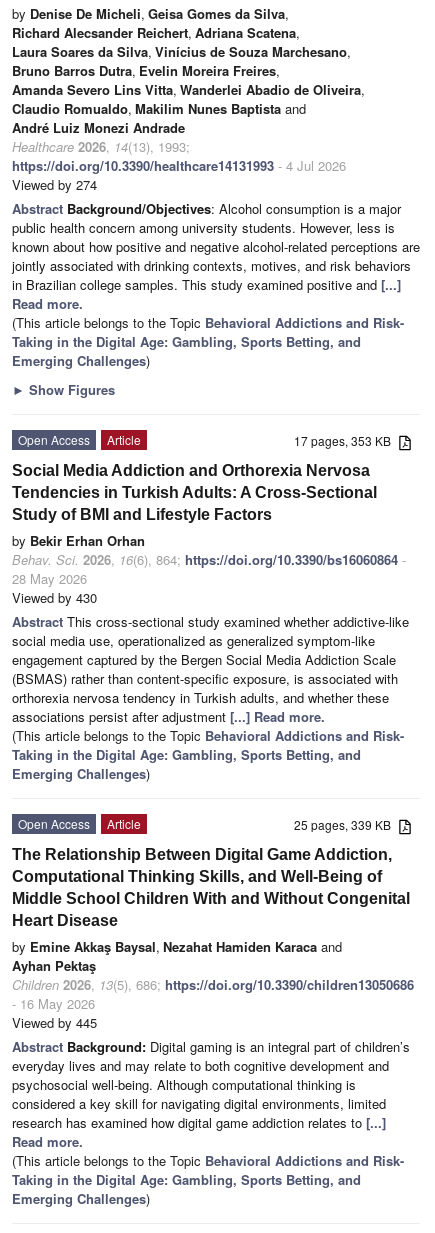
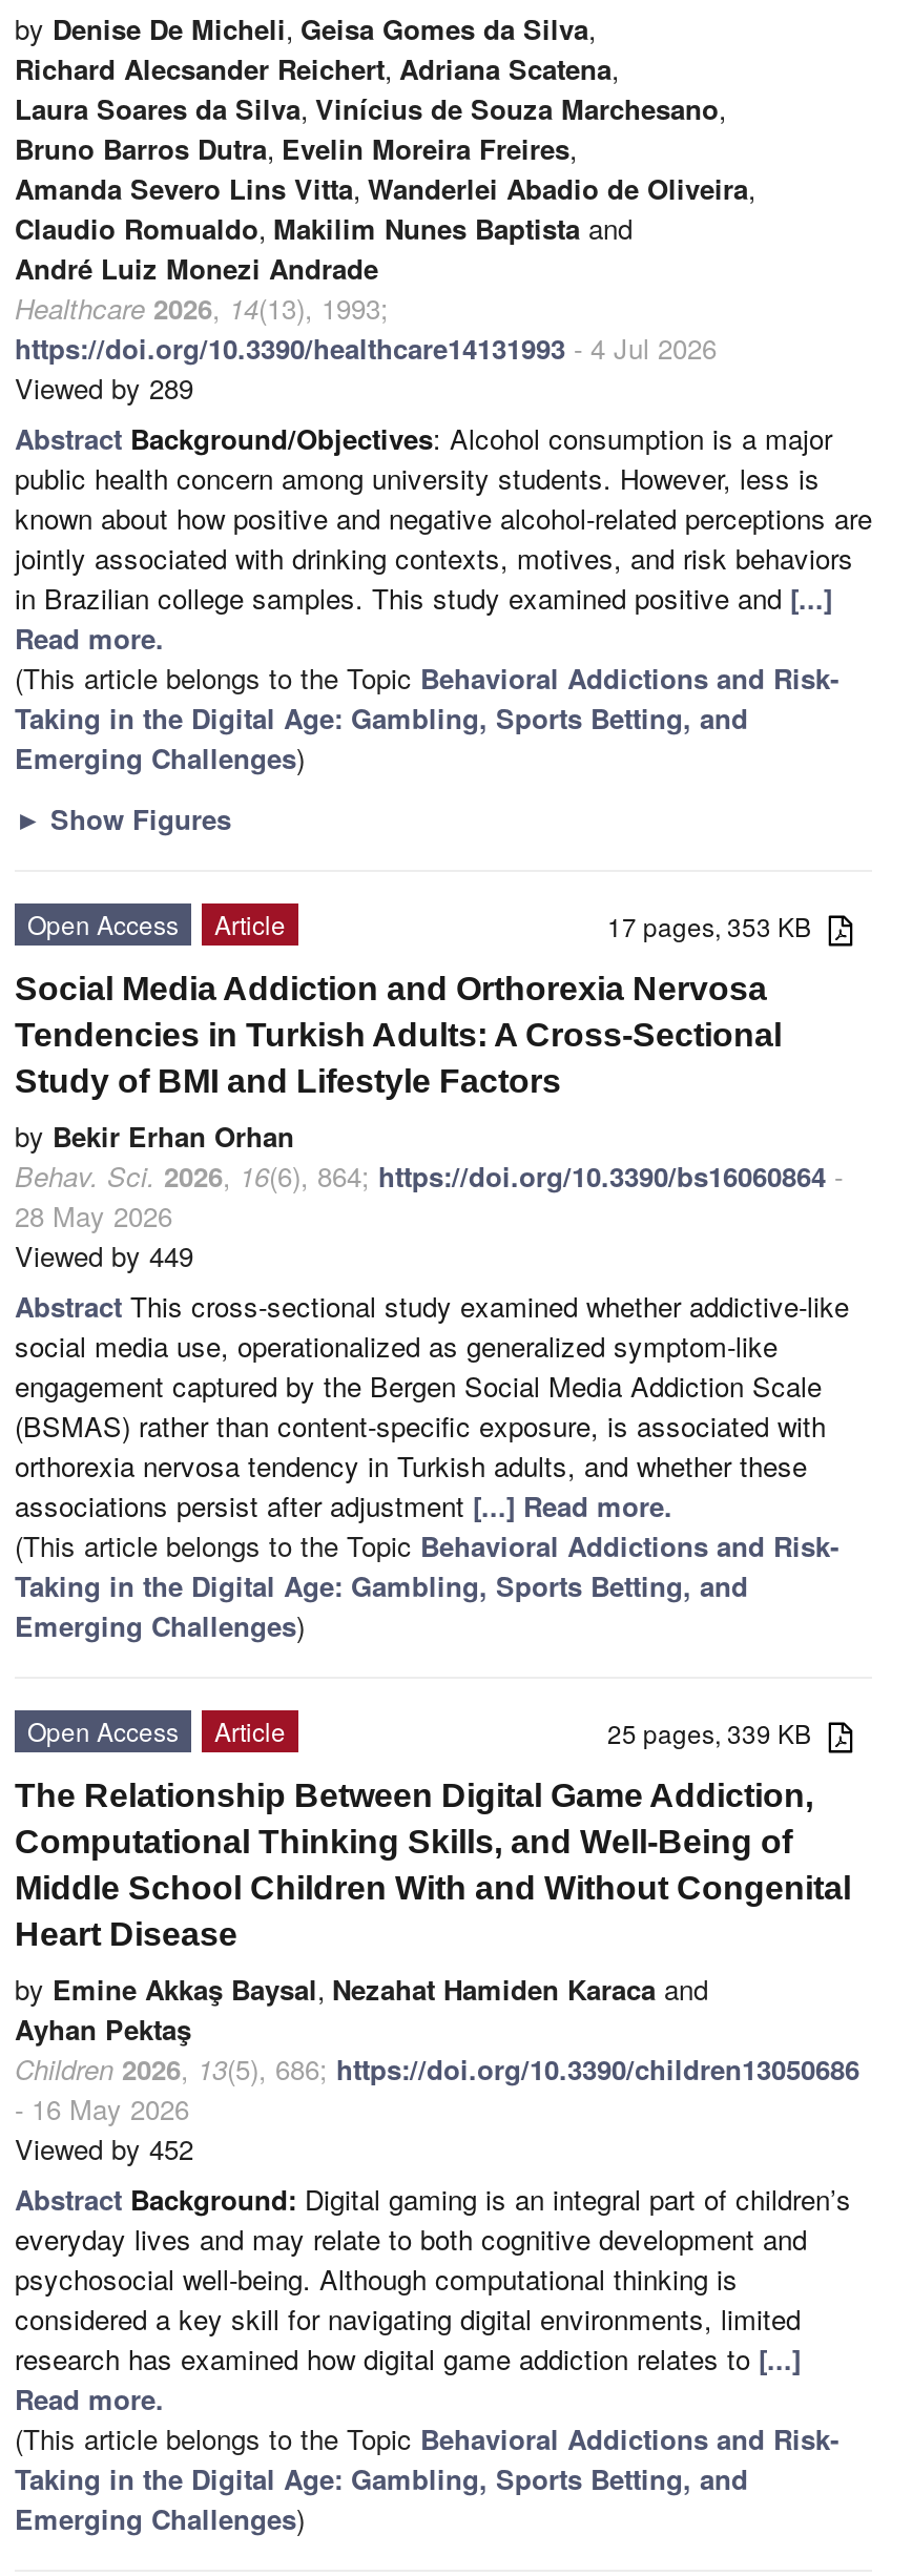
- Viewed by 274
+ Viewed by 289

- Viewed by 430
+ Viewed by 449

- Viewed by 445
+ Viewed by 452
